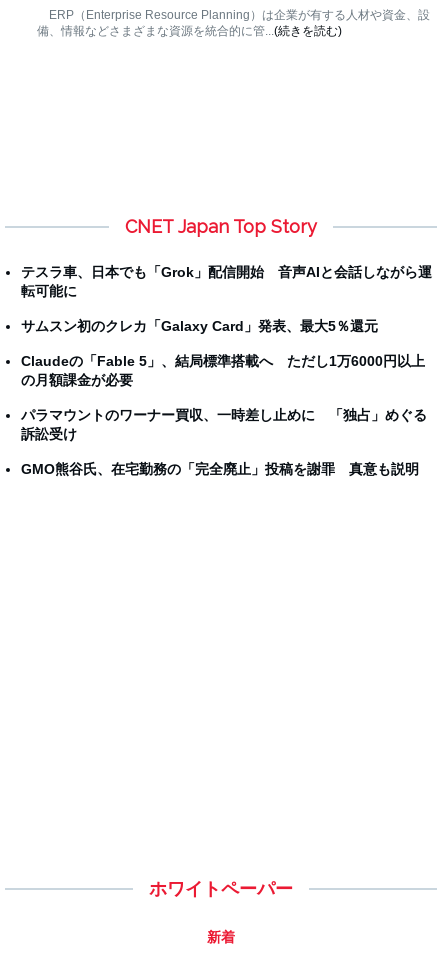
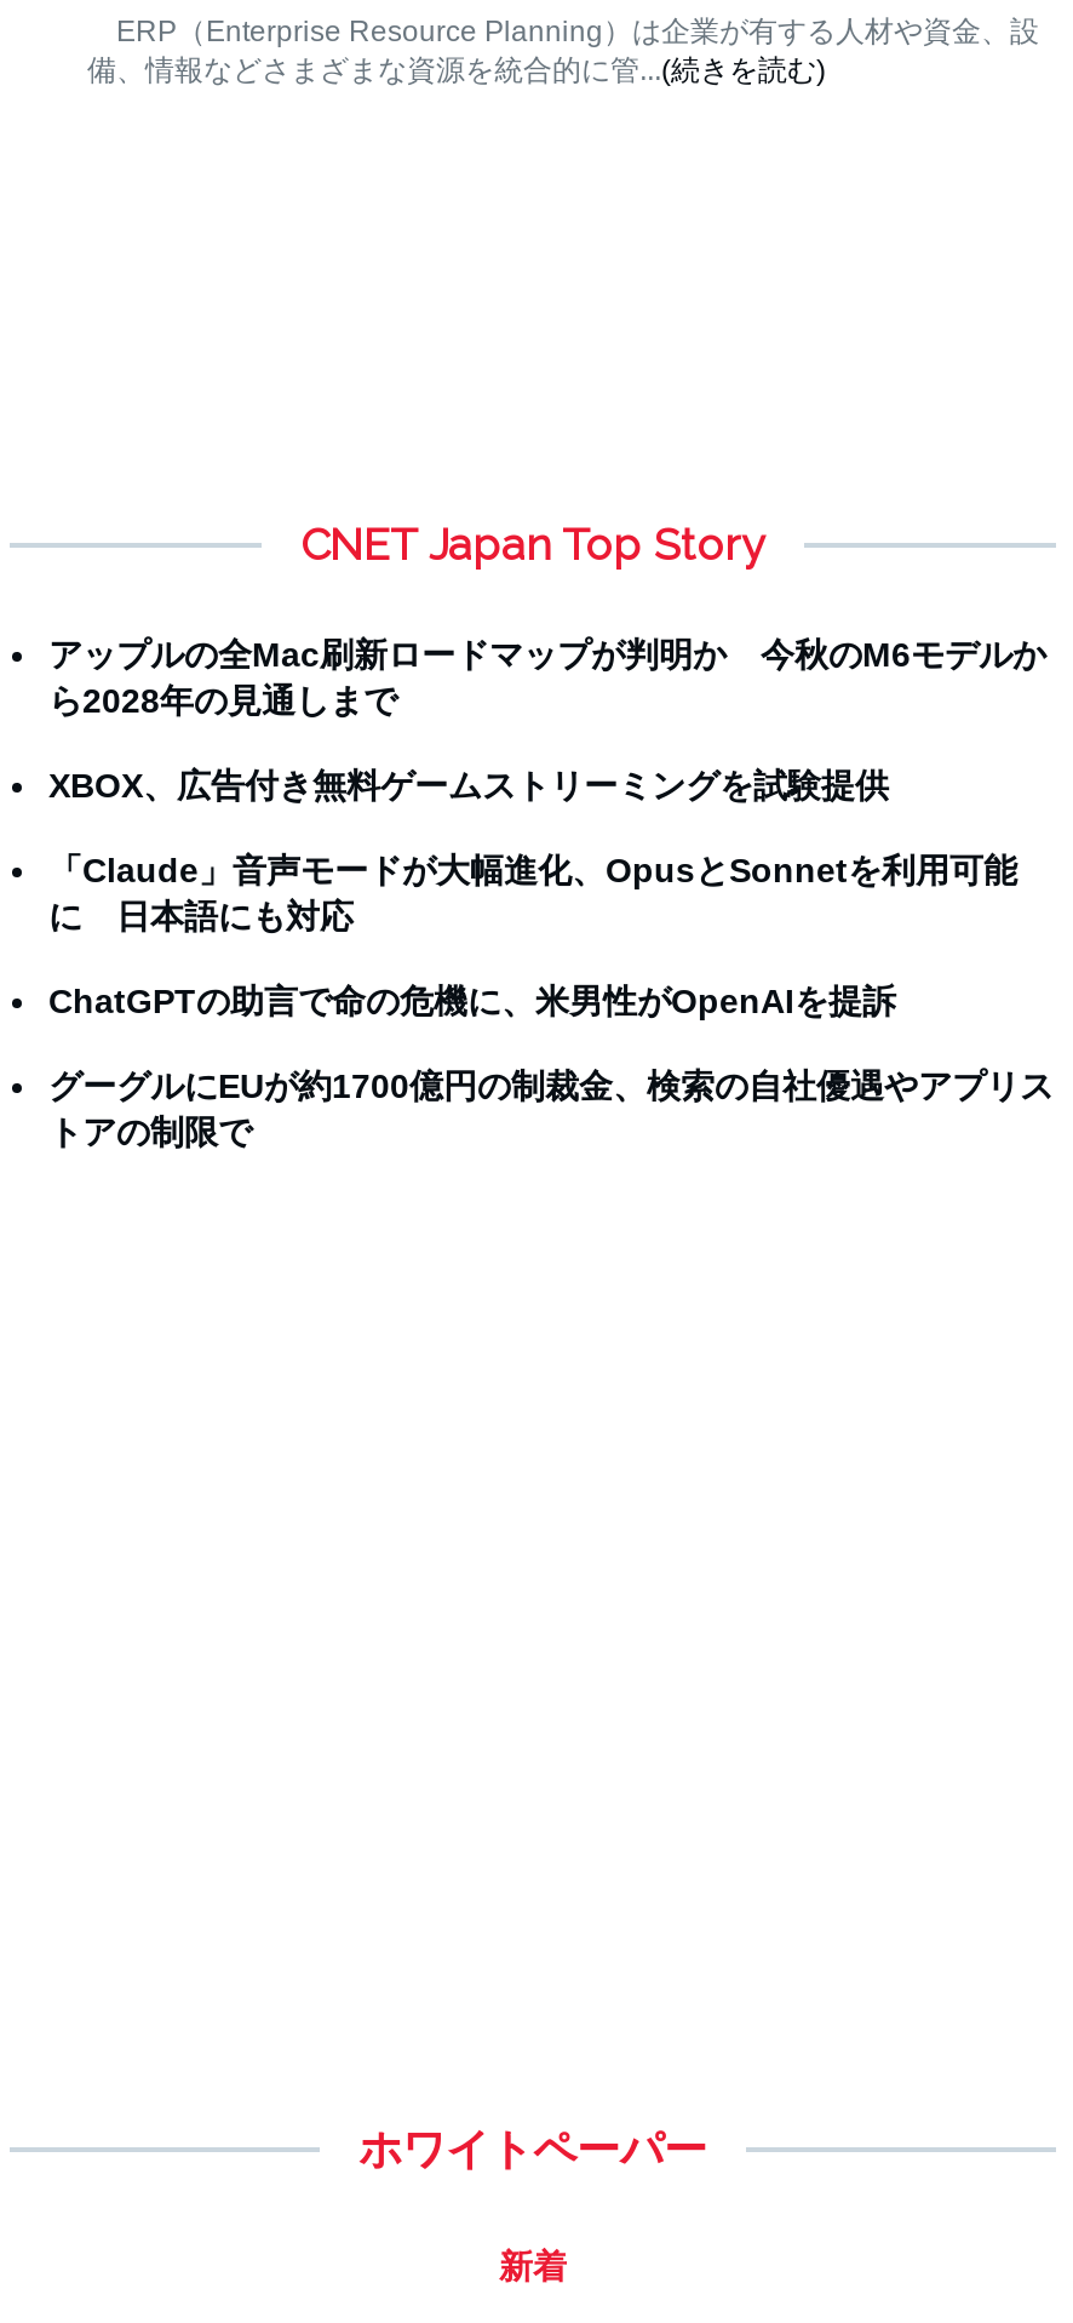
- テスラ車、日本でも「Grok」配信開始 音声AIと会話しながら運
- 転可能に
+ アップルの全Mac刷新ロードマップが判明か 今秋のM6モデルか
+ ら2028年の見通しまで

- サムスン初のクレカ「Galaxy Card」発表、最大5％還元
+ XBOX、広告付き無料ゲームストリーミングを試験提供

- Claudeの「Fable 5」、結局標準搭載へ ただし1万6000円以上
- の月額課金が必要
+ 「Claude」音声モードが大幅進化、OpusとSonnetを利用可能
+ に 日本語にも対応

- パラマウントのワーナー買収、一時差し止めに 「独占」めぐる
- 訴訟受け
+ ChatGPTの助言で命の危機に、米男性がOpenAIを提訴

- GMO熊谷氏、在宅勤務の「完全廃止」投稿を謝罪 真意も説明
+ グーグルにEUが約1700億円の制裁金、検索の自社優遇やアプリス
+ トアの制限で
